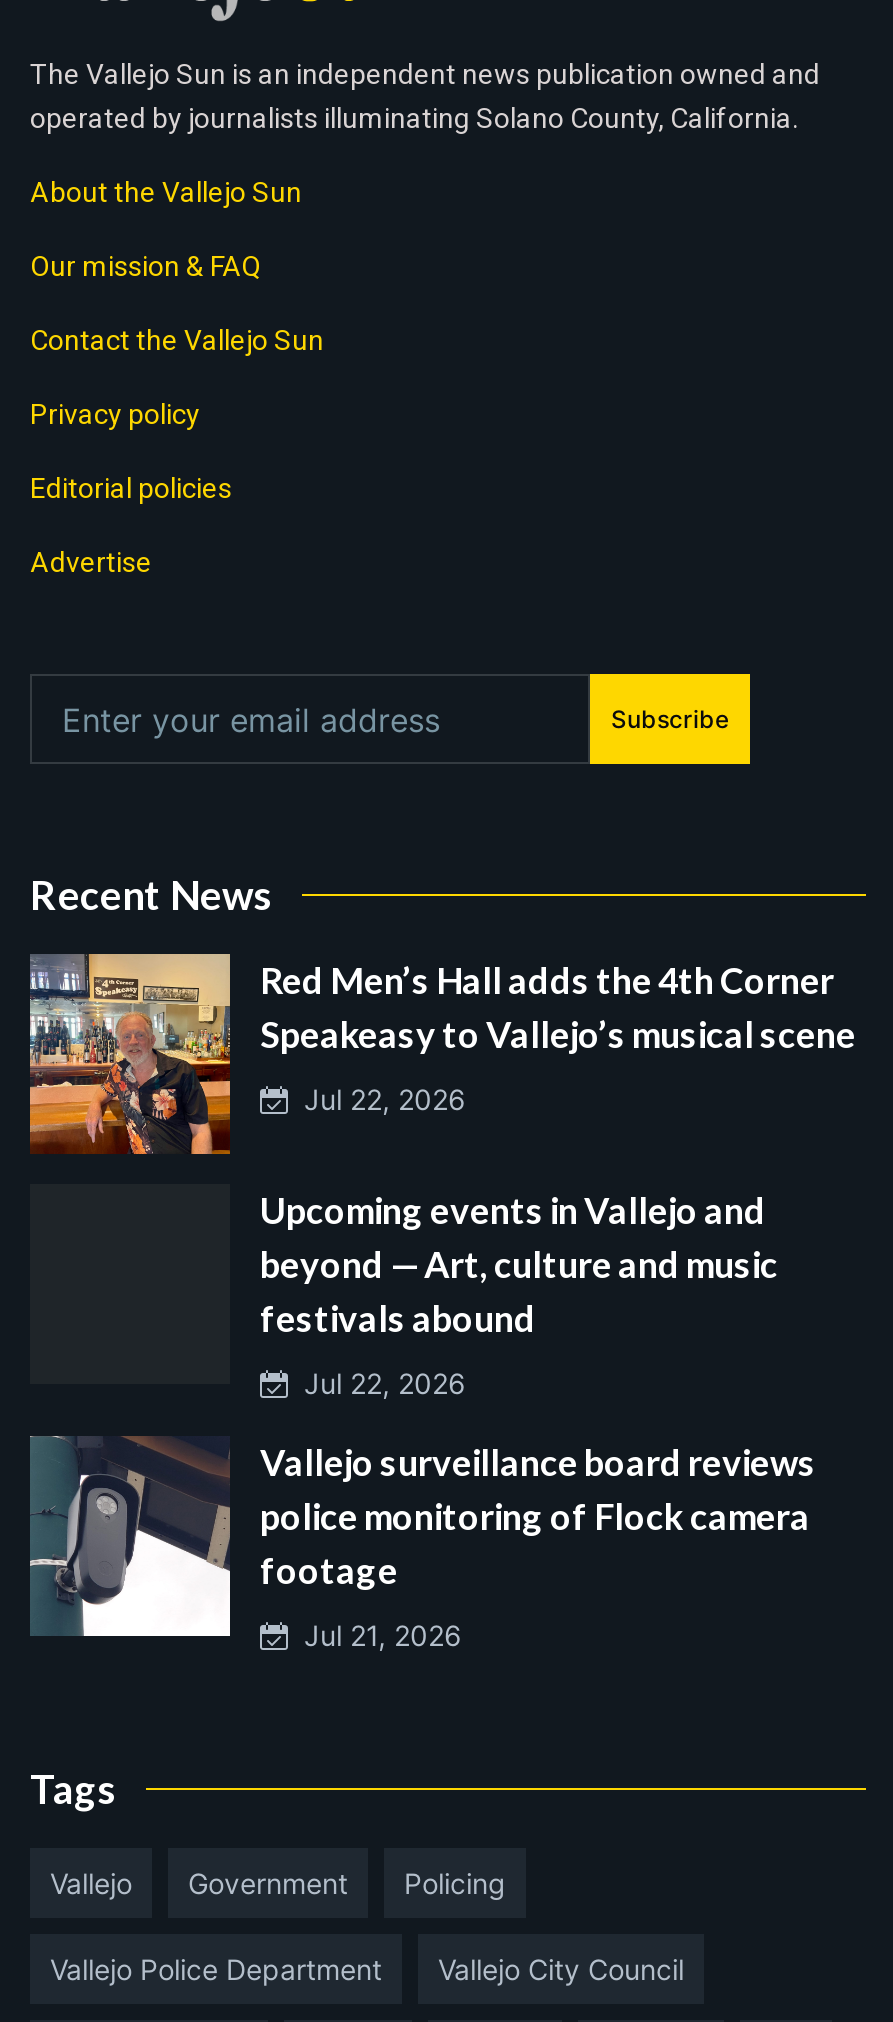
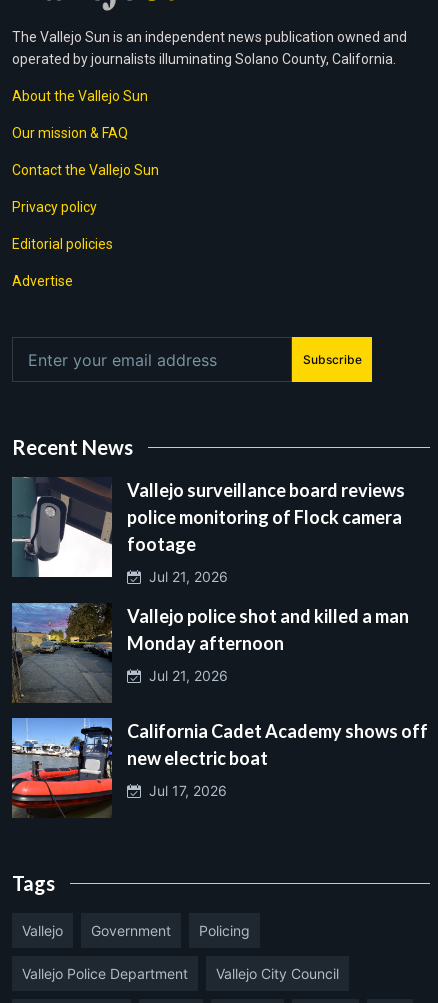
- [image]
- Red Men’s Hall adds the 4th Corner
- Speakeasy to Vallejo’s musical scene
- Jul 22, 2026
- Upcoming events in Vallejo and
- beyond — Art, culture and music
- festivals abound
- Jul 22, 2026

moved up: [image] | Vallejo surveillance board reviews | police monitoring of Flock camera | footage | Jul 21, 2026

+ [image]
+ Vallejo police shot and killed a man
+ Monday afternoon
+ Jul 21, 2026
+ California Cadet Academy shows off
+ new electric boat
+ Jul 17, 2026

+ [image]
